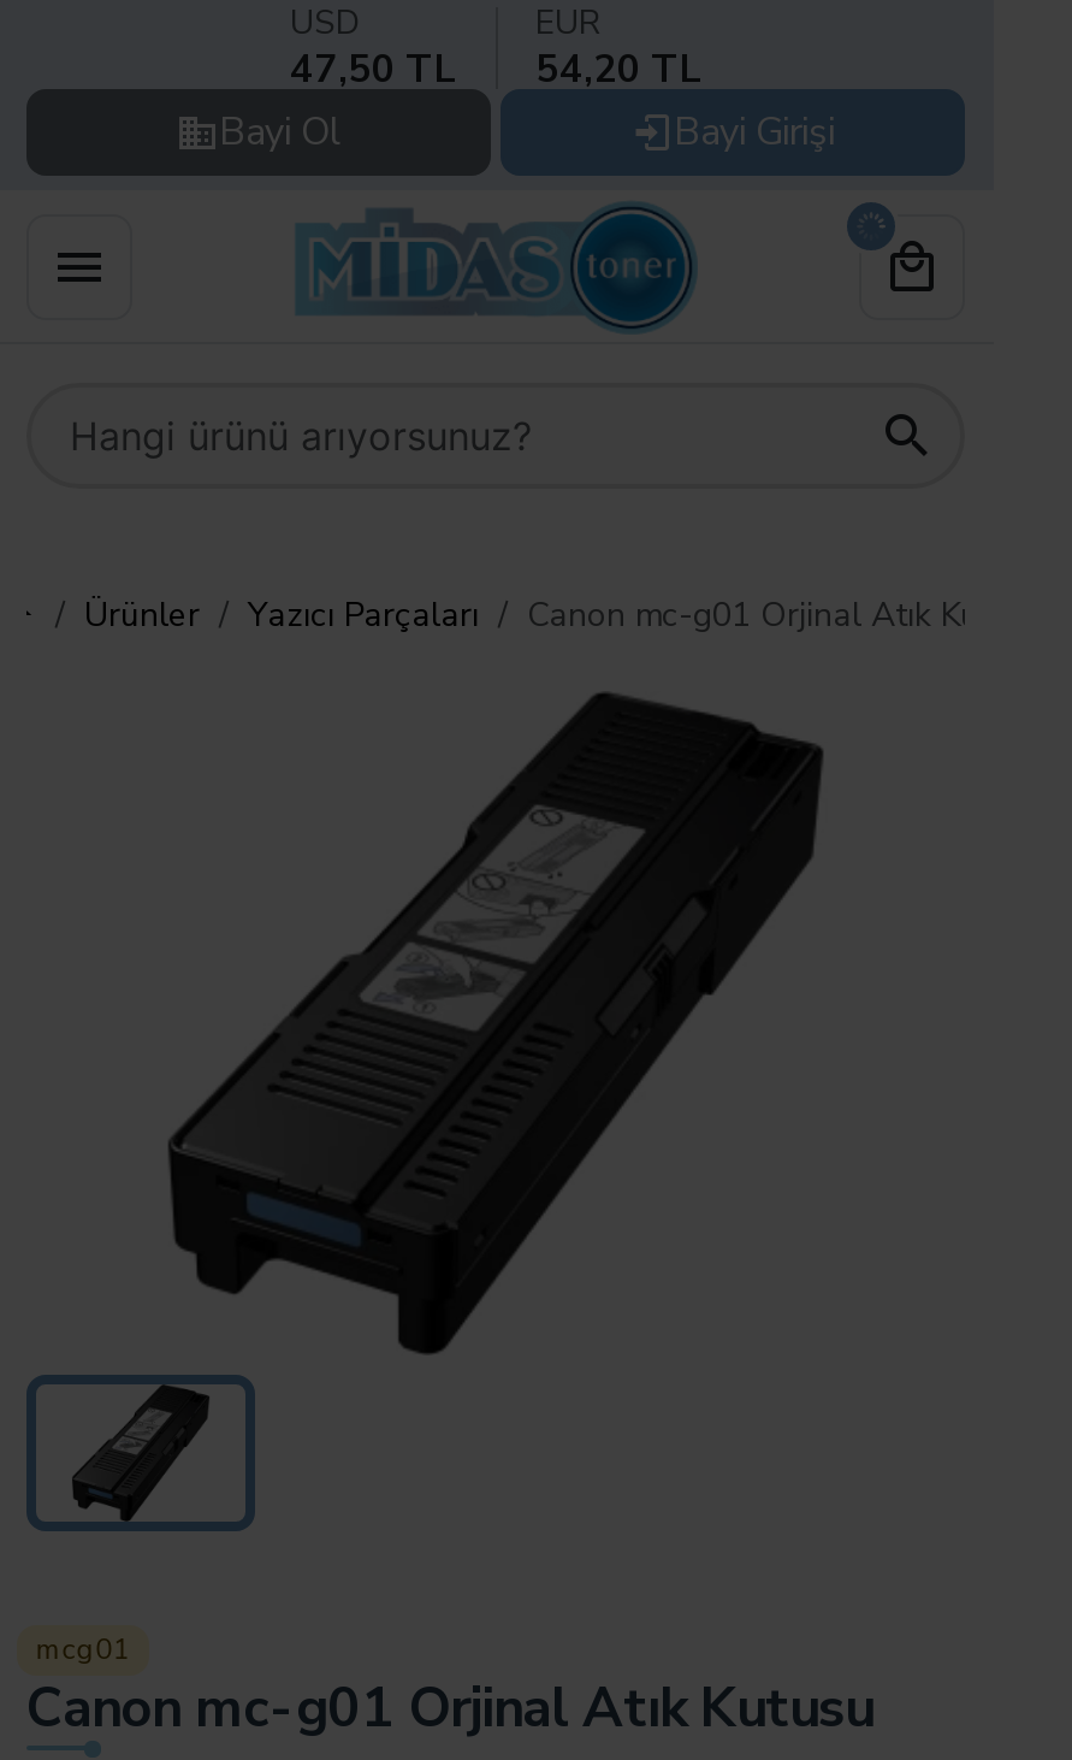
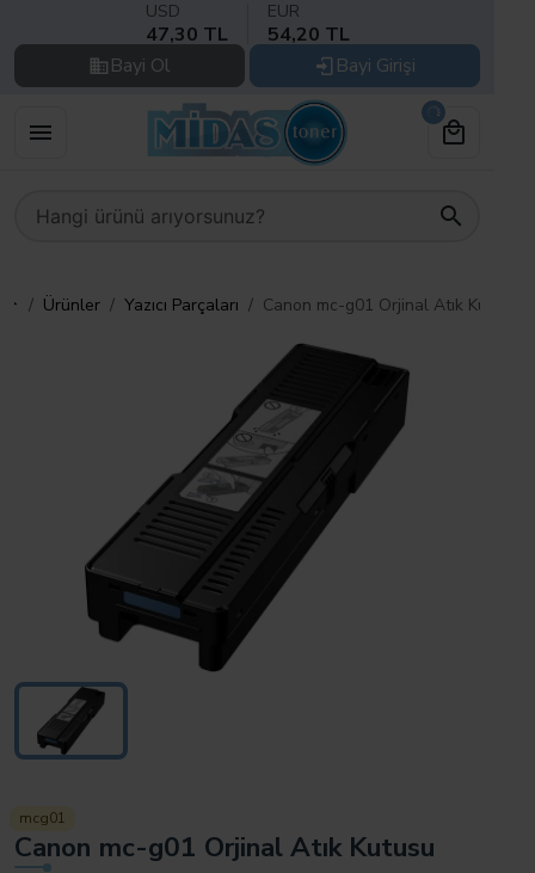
- 47,50 TL 54,20 TL
+ 47,30 TL 54,20 TL
